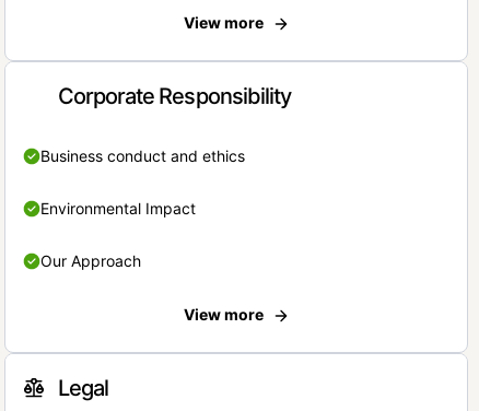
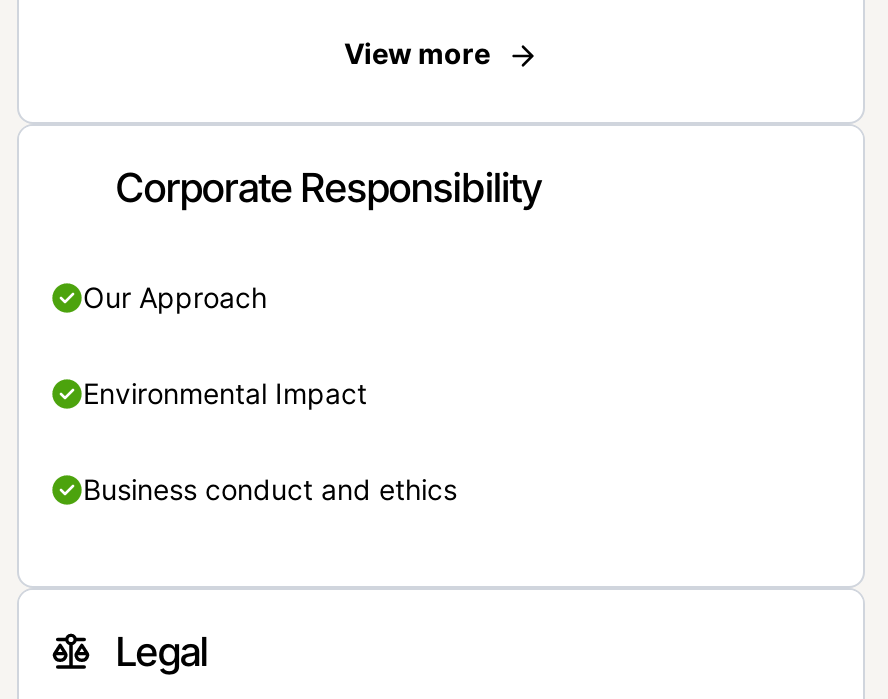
moved down: Business conduct and ethics

moved up: Environmental Impact | Our Approach

- View more
